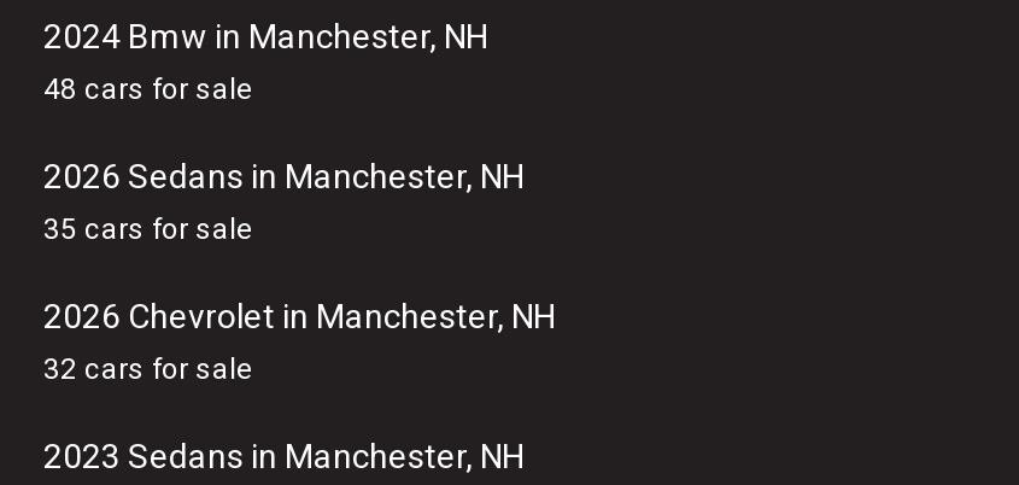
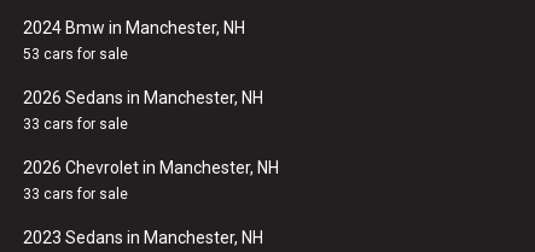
- 48 cars for sale
+ 53 cars for sale

- 35 cars for sale
+ 33 cars for sale

- 32 cars for sale
+ 33 cars for sale
